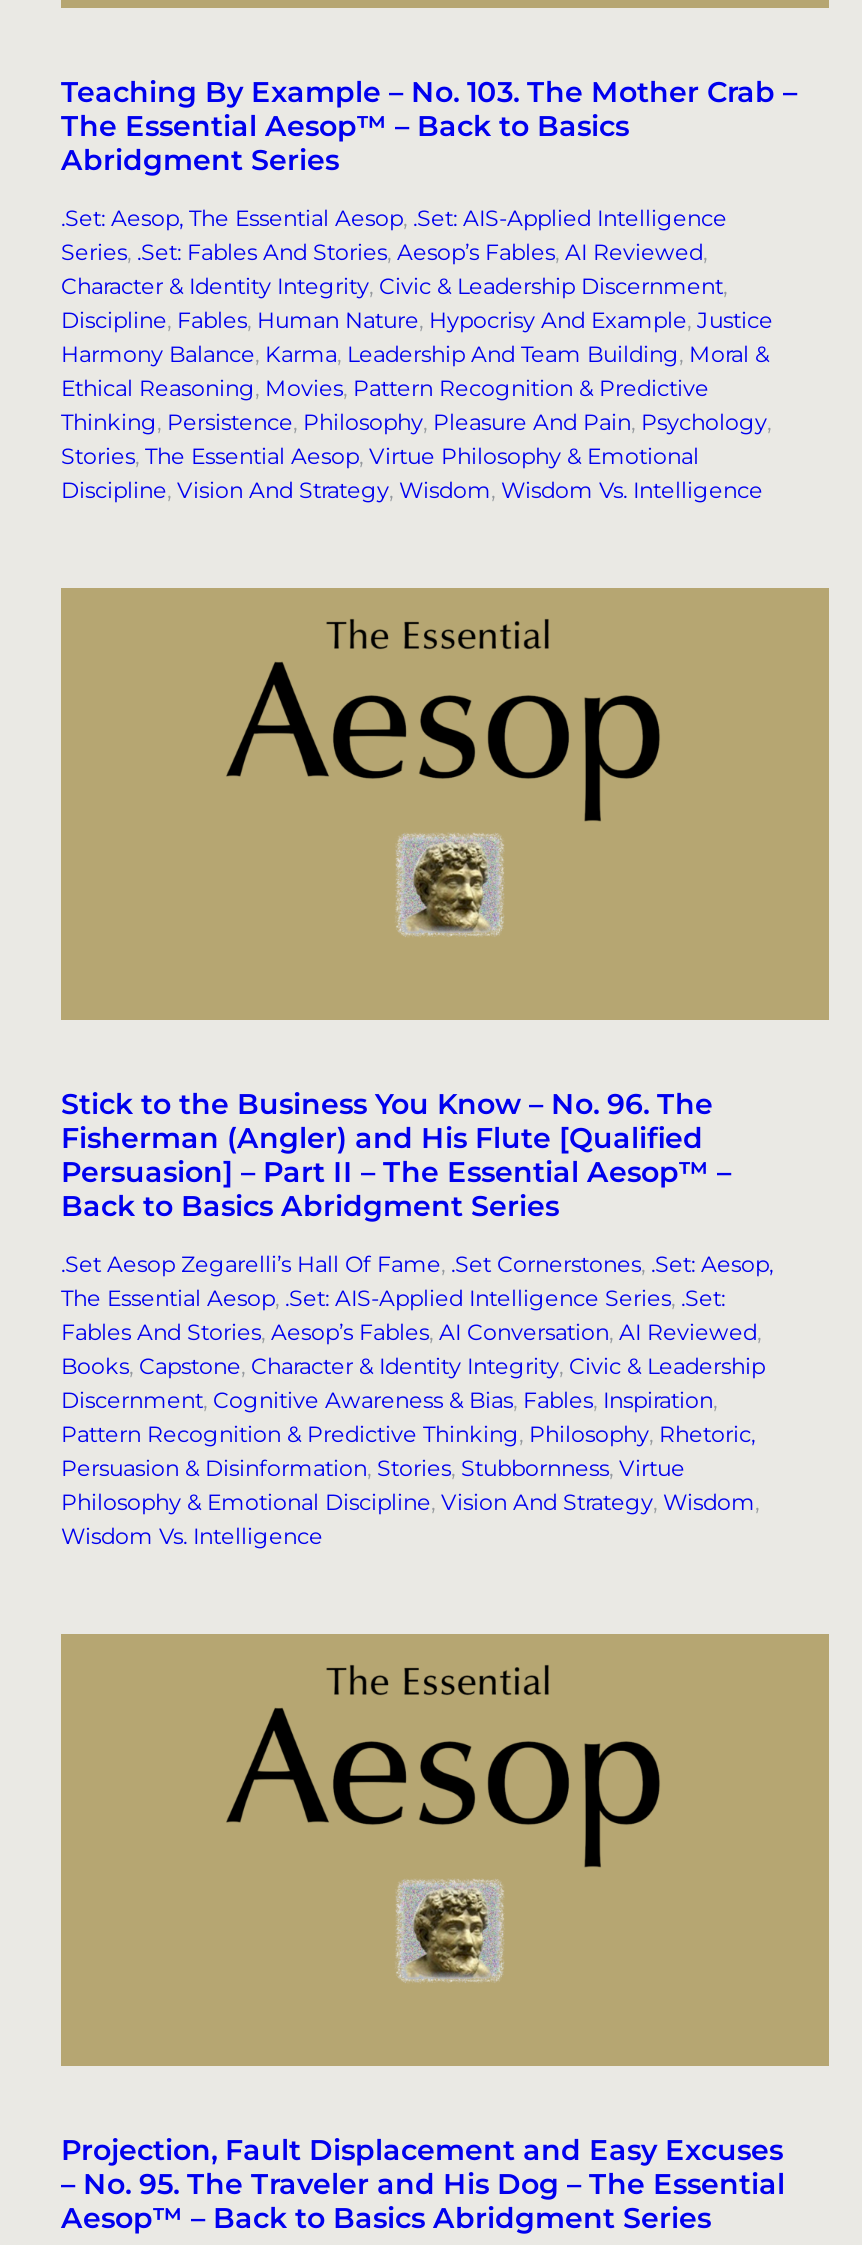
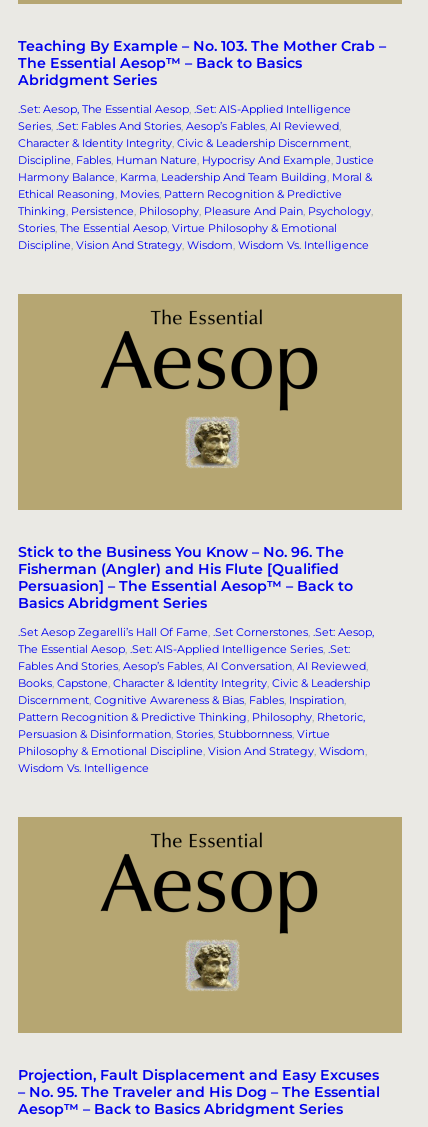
- Persuasion] – Part II – The Essential Aesop™ –
- Back to Basics Abridgment Series
+ Persuasion] – The Essential Aesop™ – Back to
+ Basics Abridgment Series
